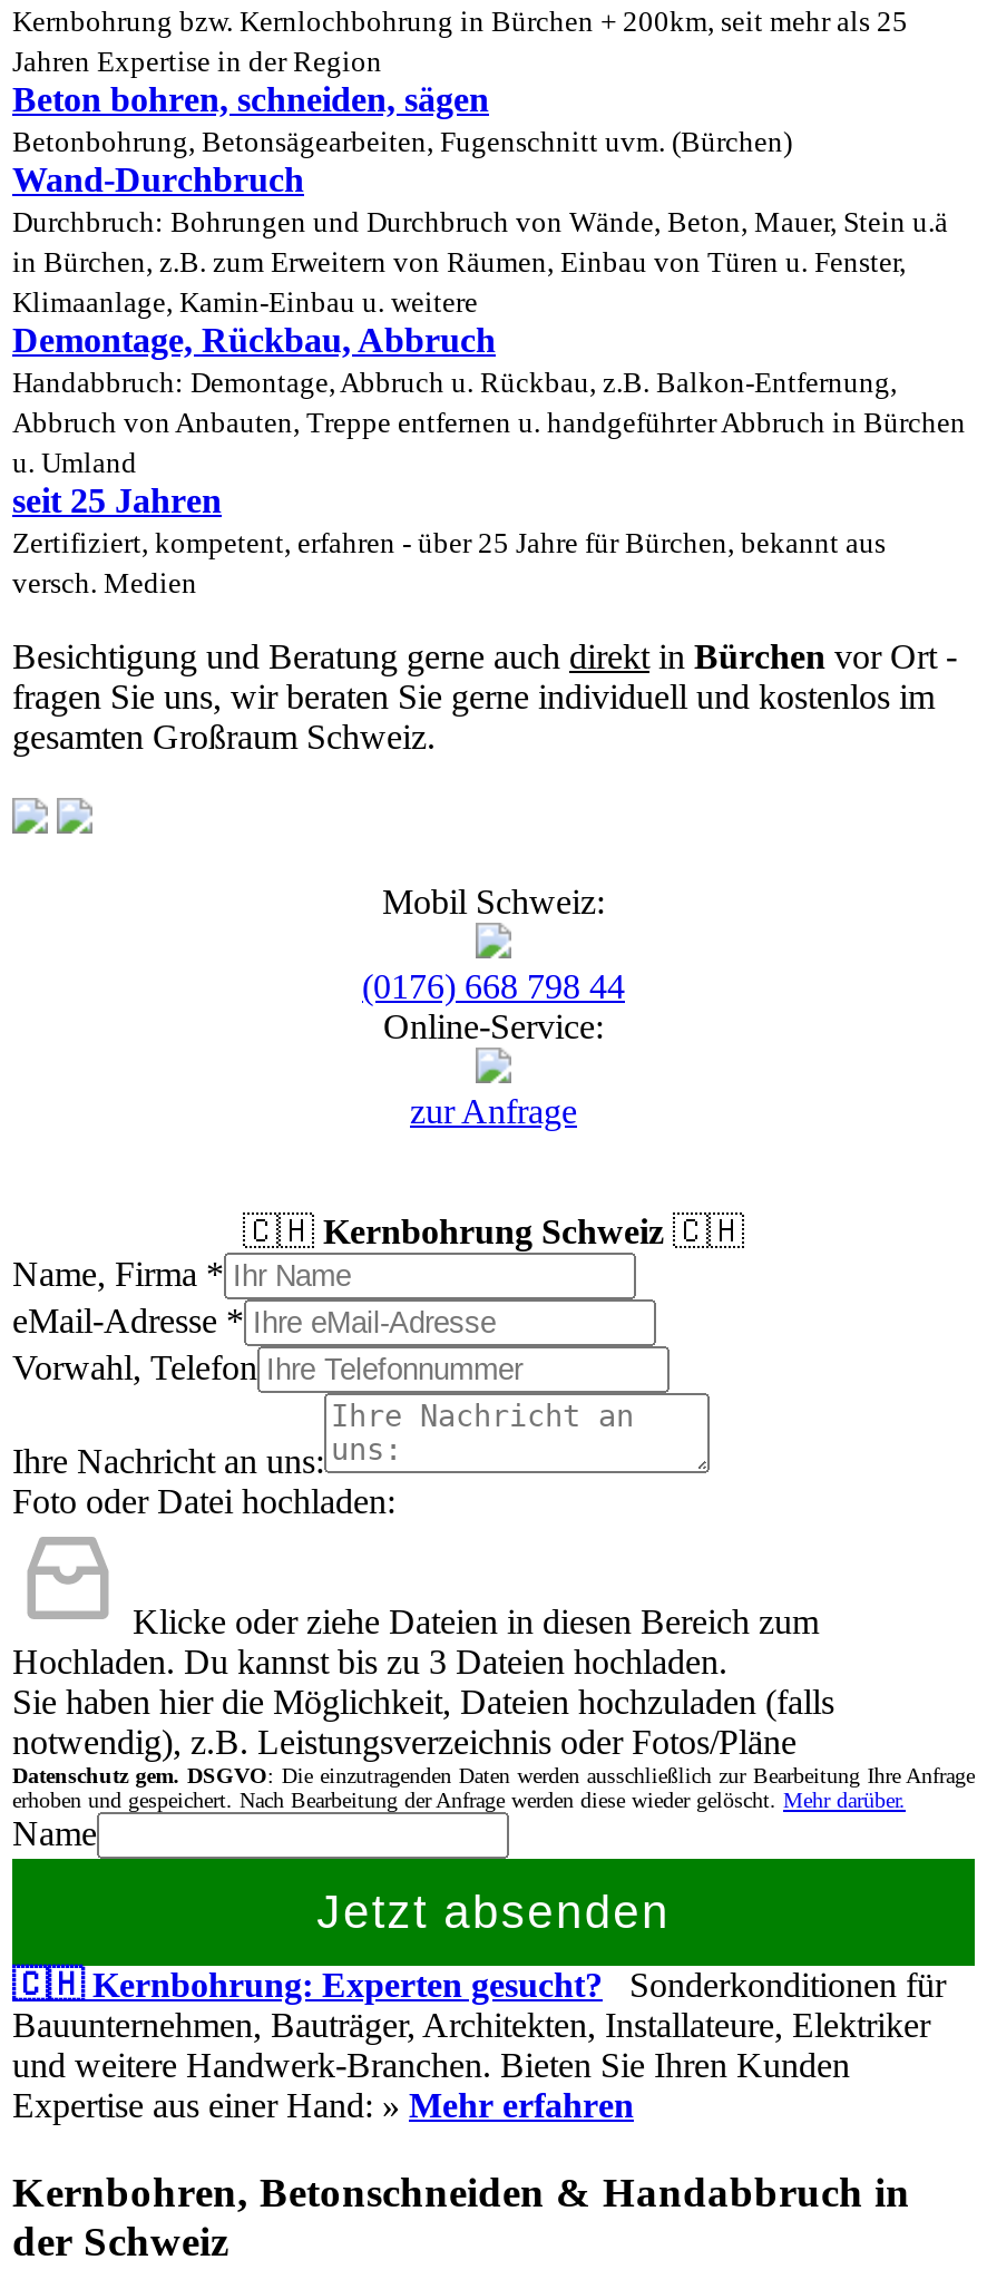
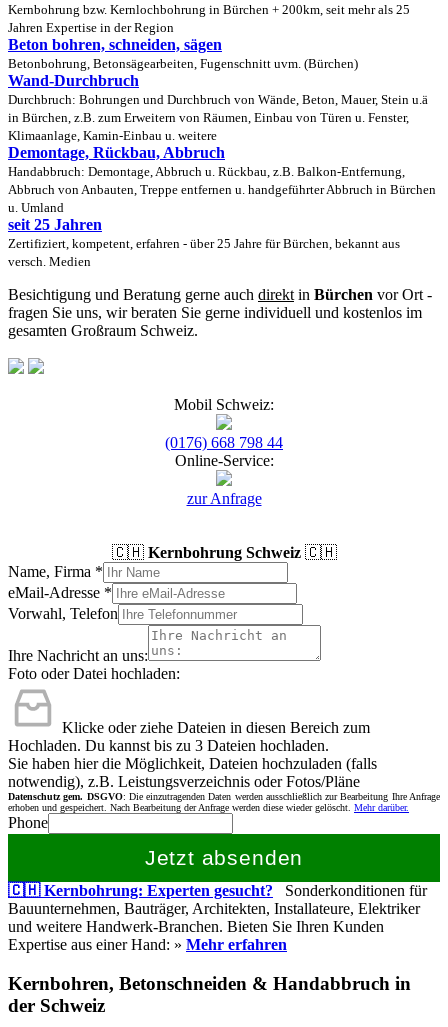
- Name
+ Phone
